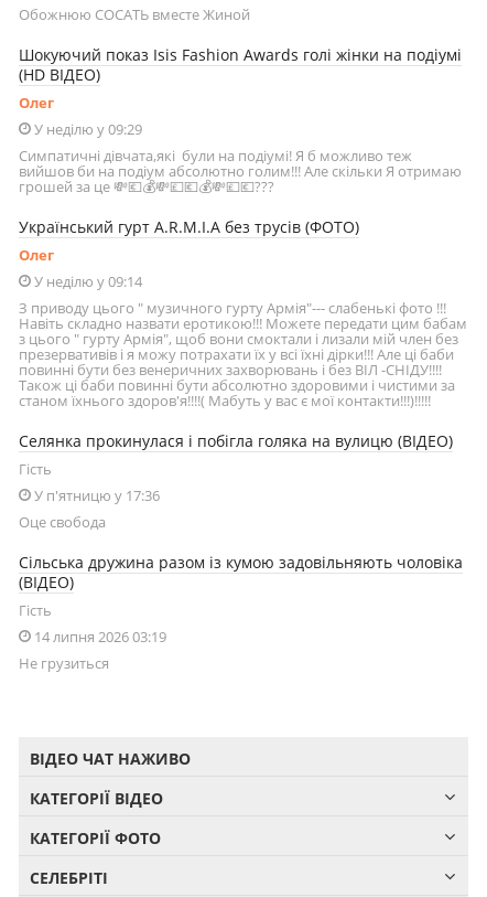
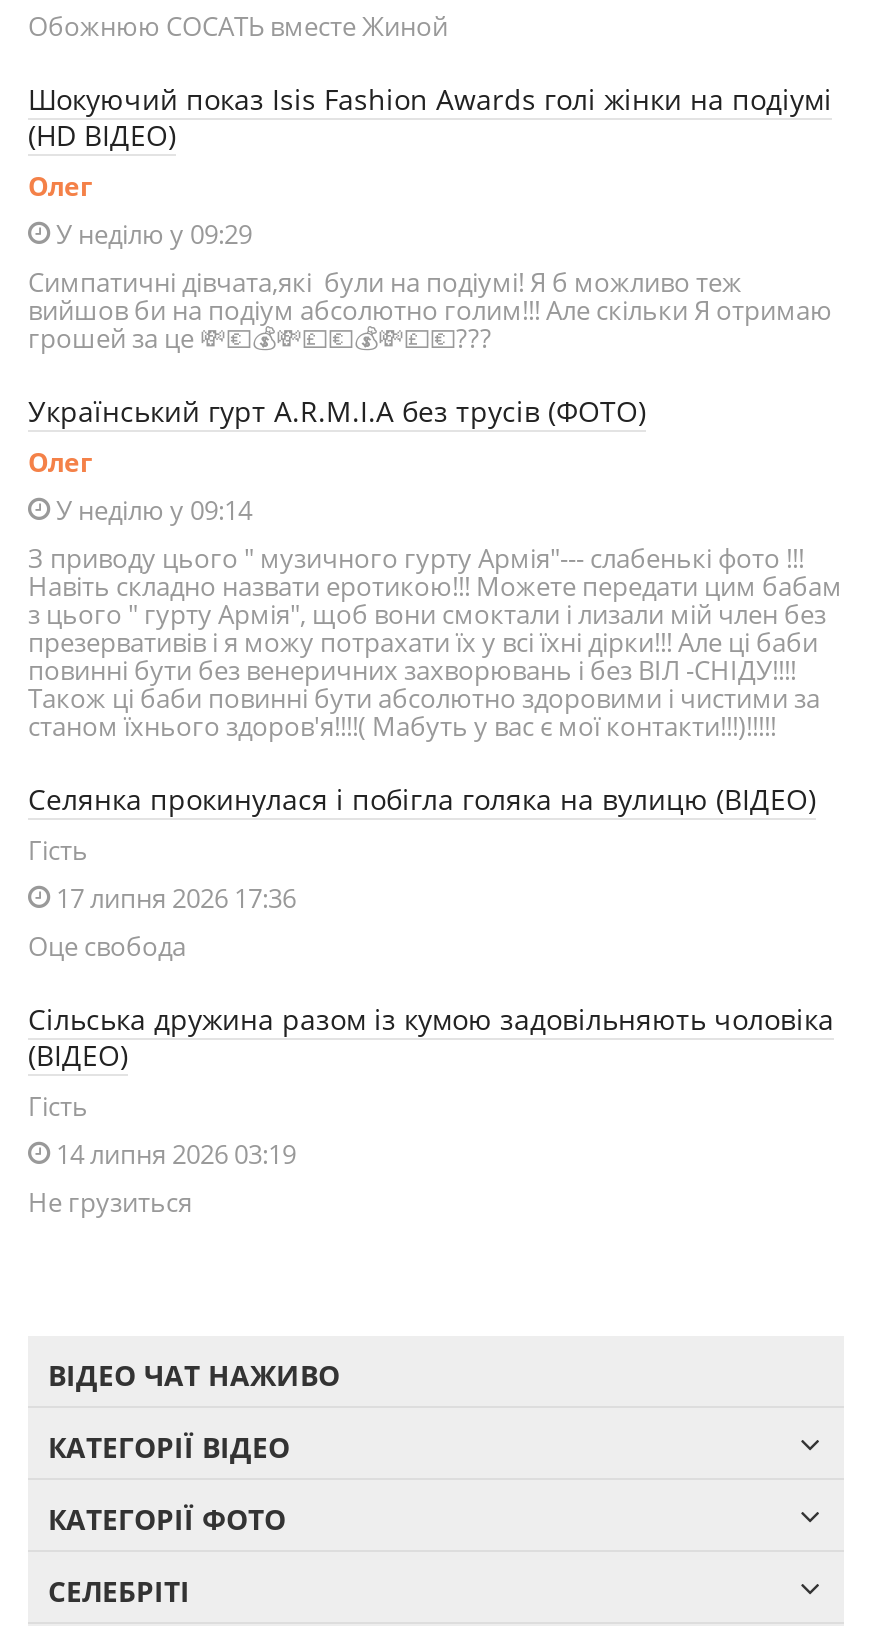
- У п'ятницю у 17:36
+ 17 липня 2026 17:36
